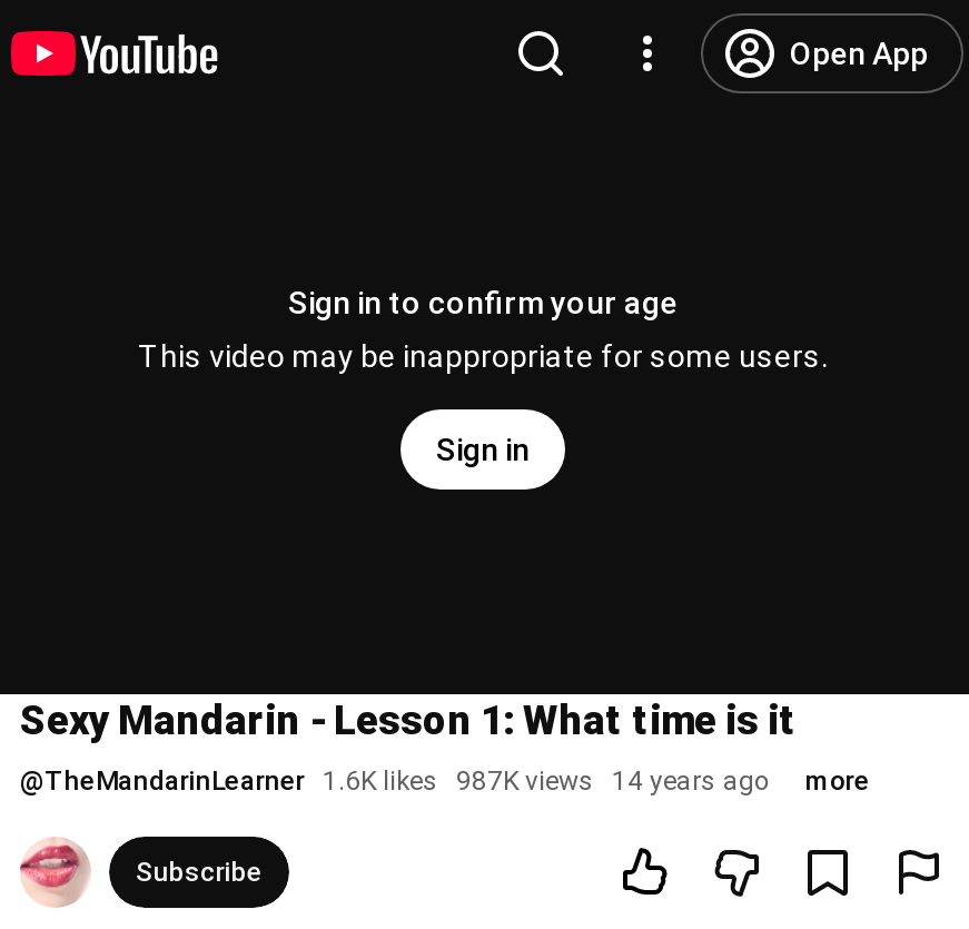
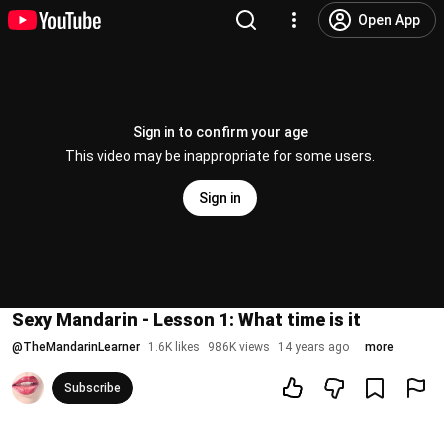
- @TheMandarinLearner 1.6K likes 987K views 14 years ago
+ @TheMandarinLearner 1.6K likes 986K views 14 years ago
